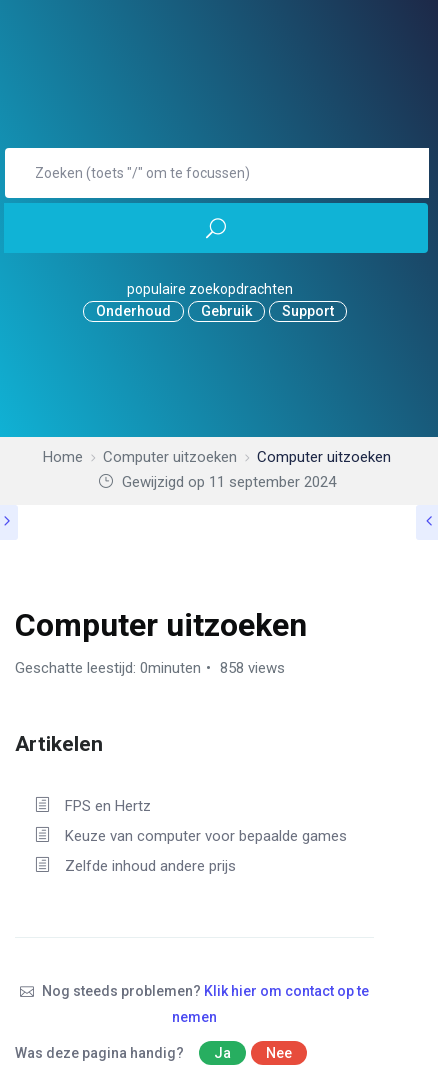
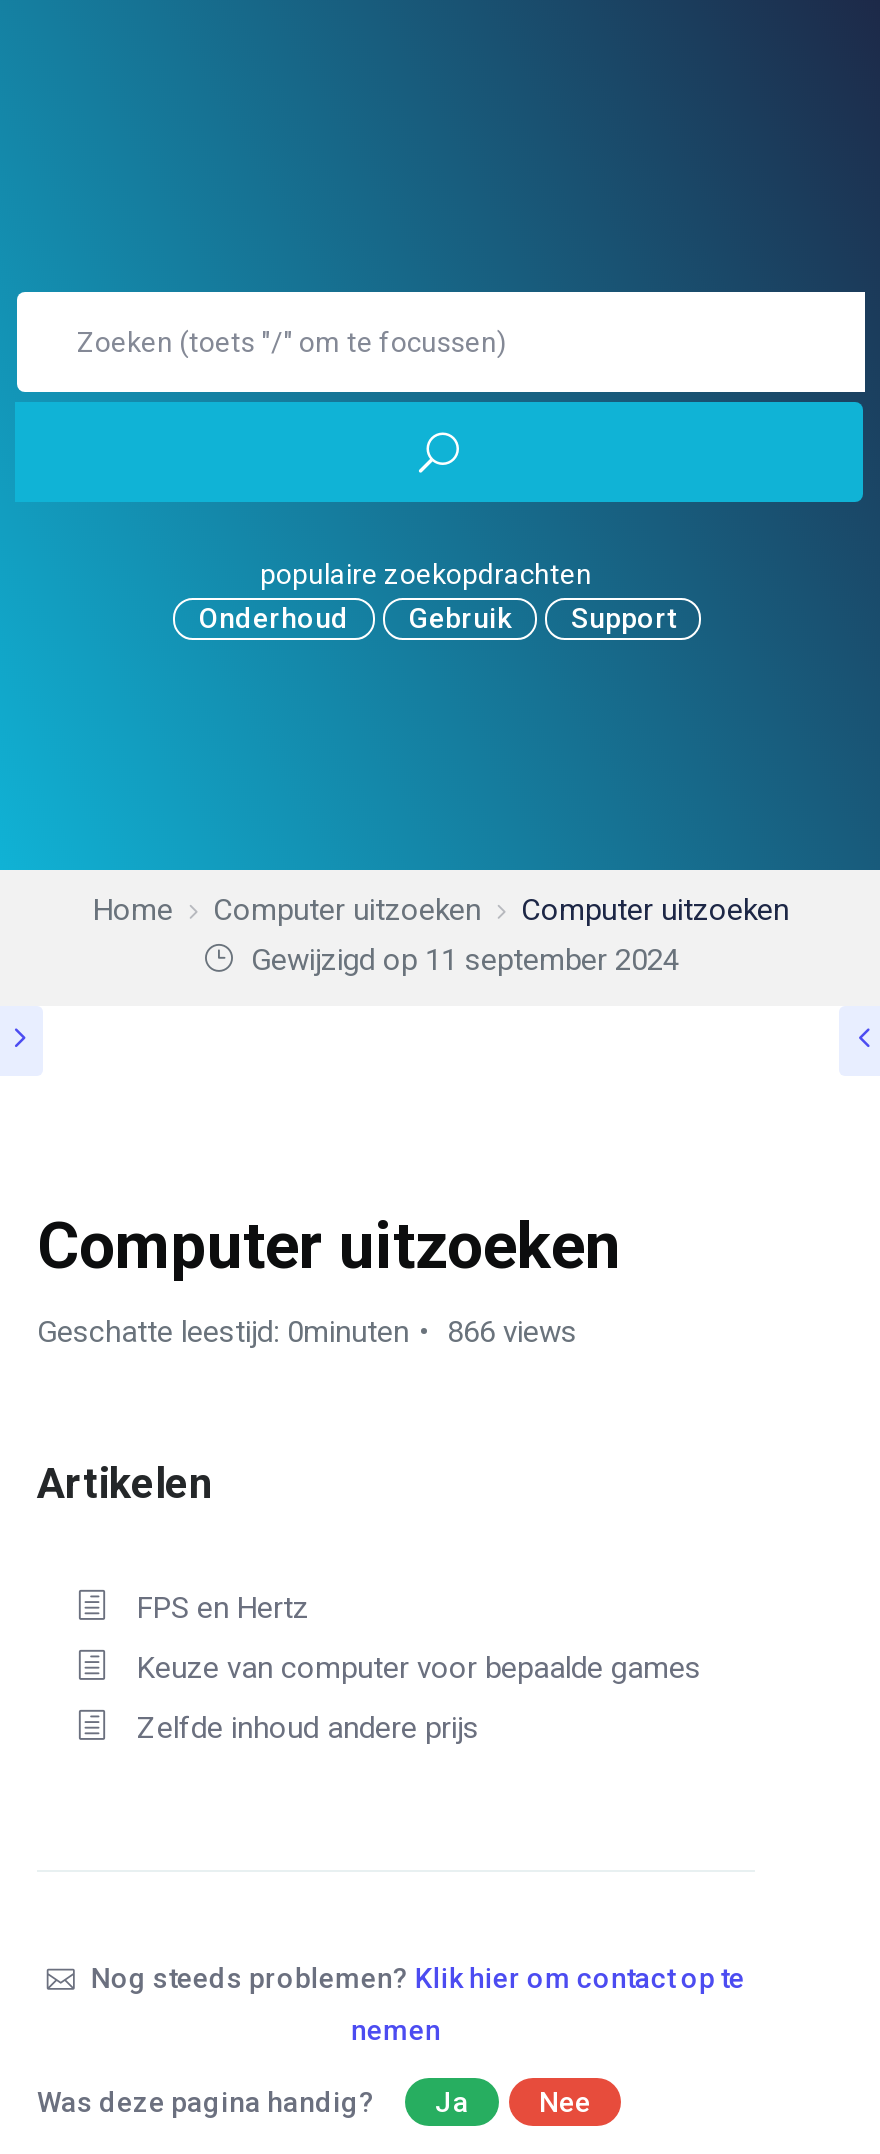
- Geschatte leestijd: 0minuten 858 views
+ Geschatte leestijd: 0minuten 866 views
